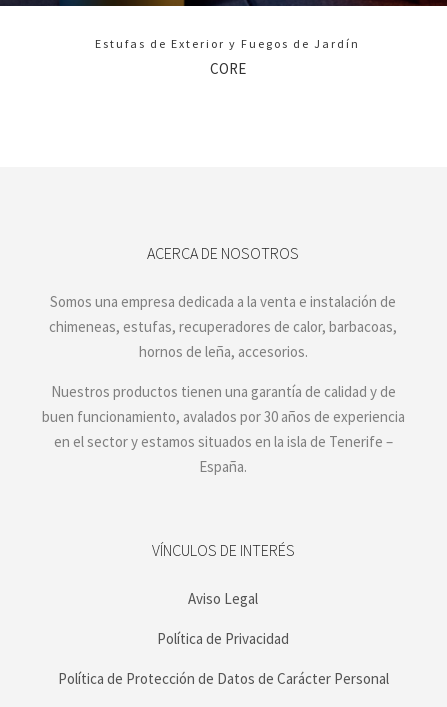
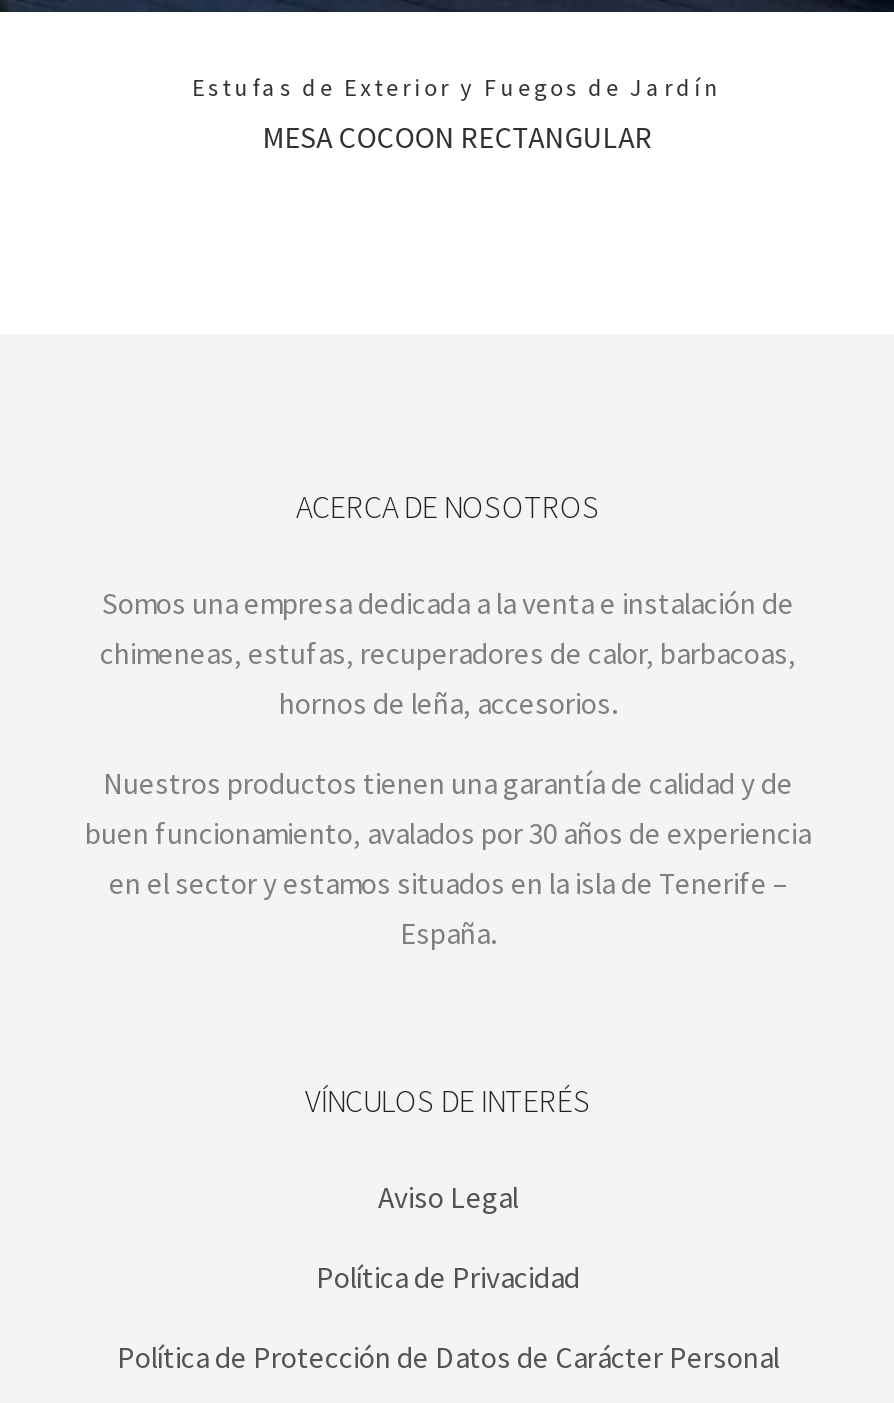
- CORE
+ MESA COCOON RECTANGULAR
